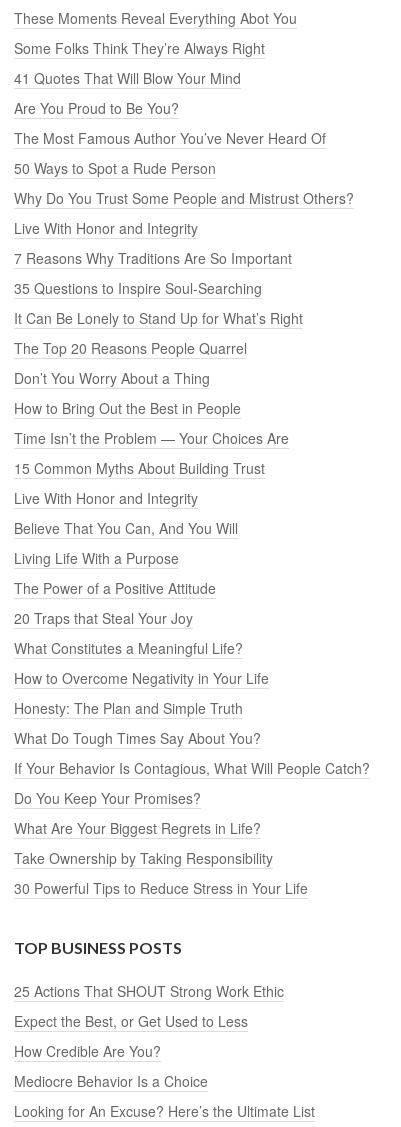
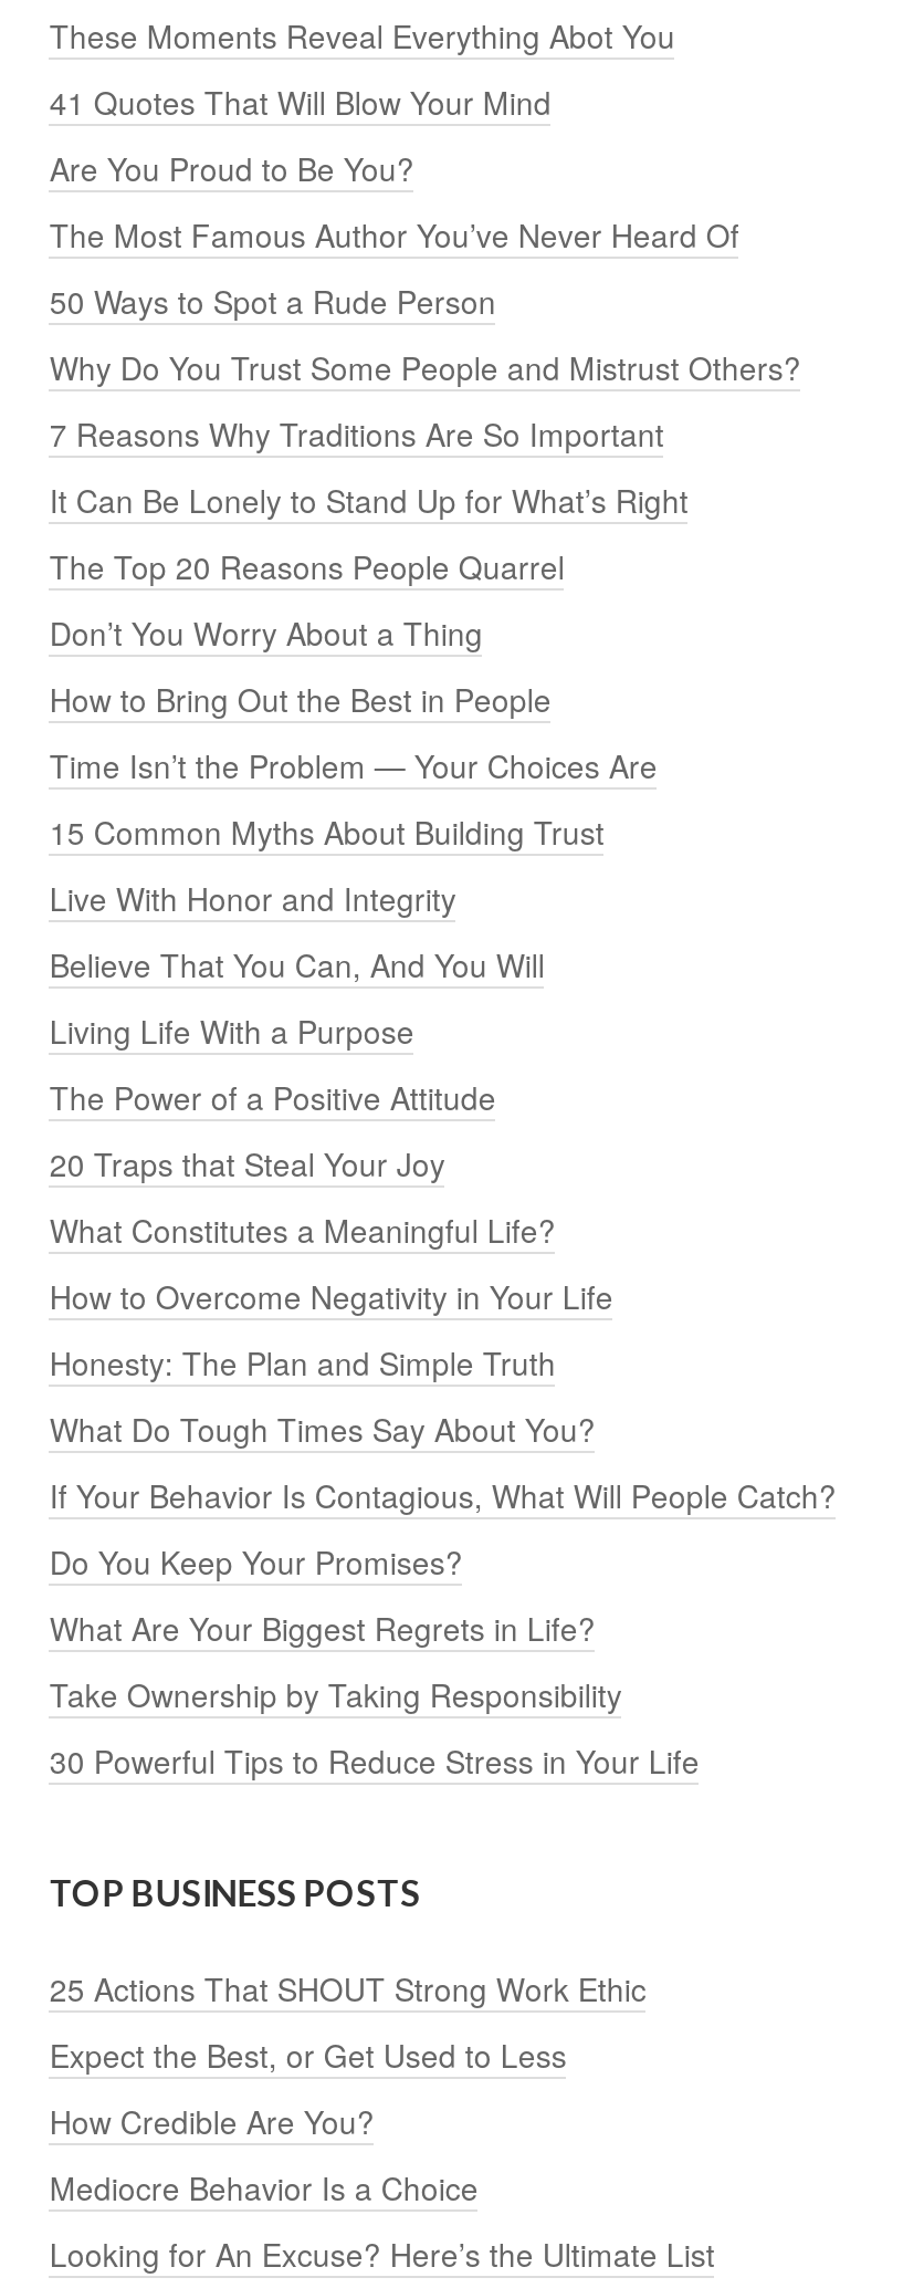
- Some Folks Think They’re Always Right

- Live With Honor and Integrity

- 35 Questions to Inspire Soul-Searching
